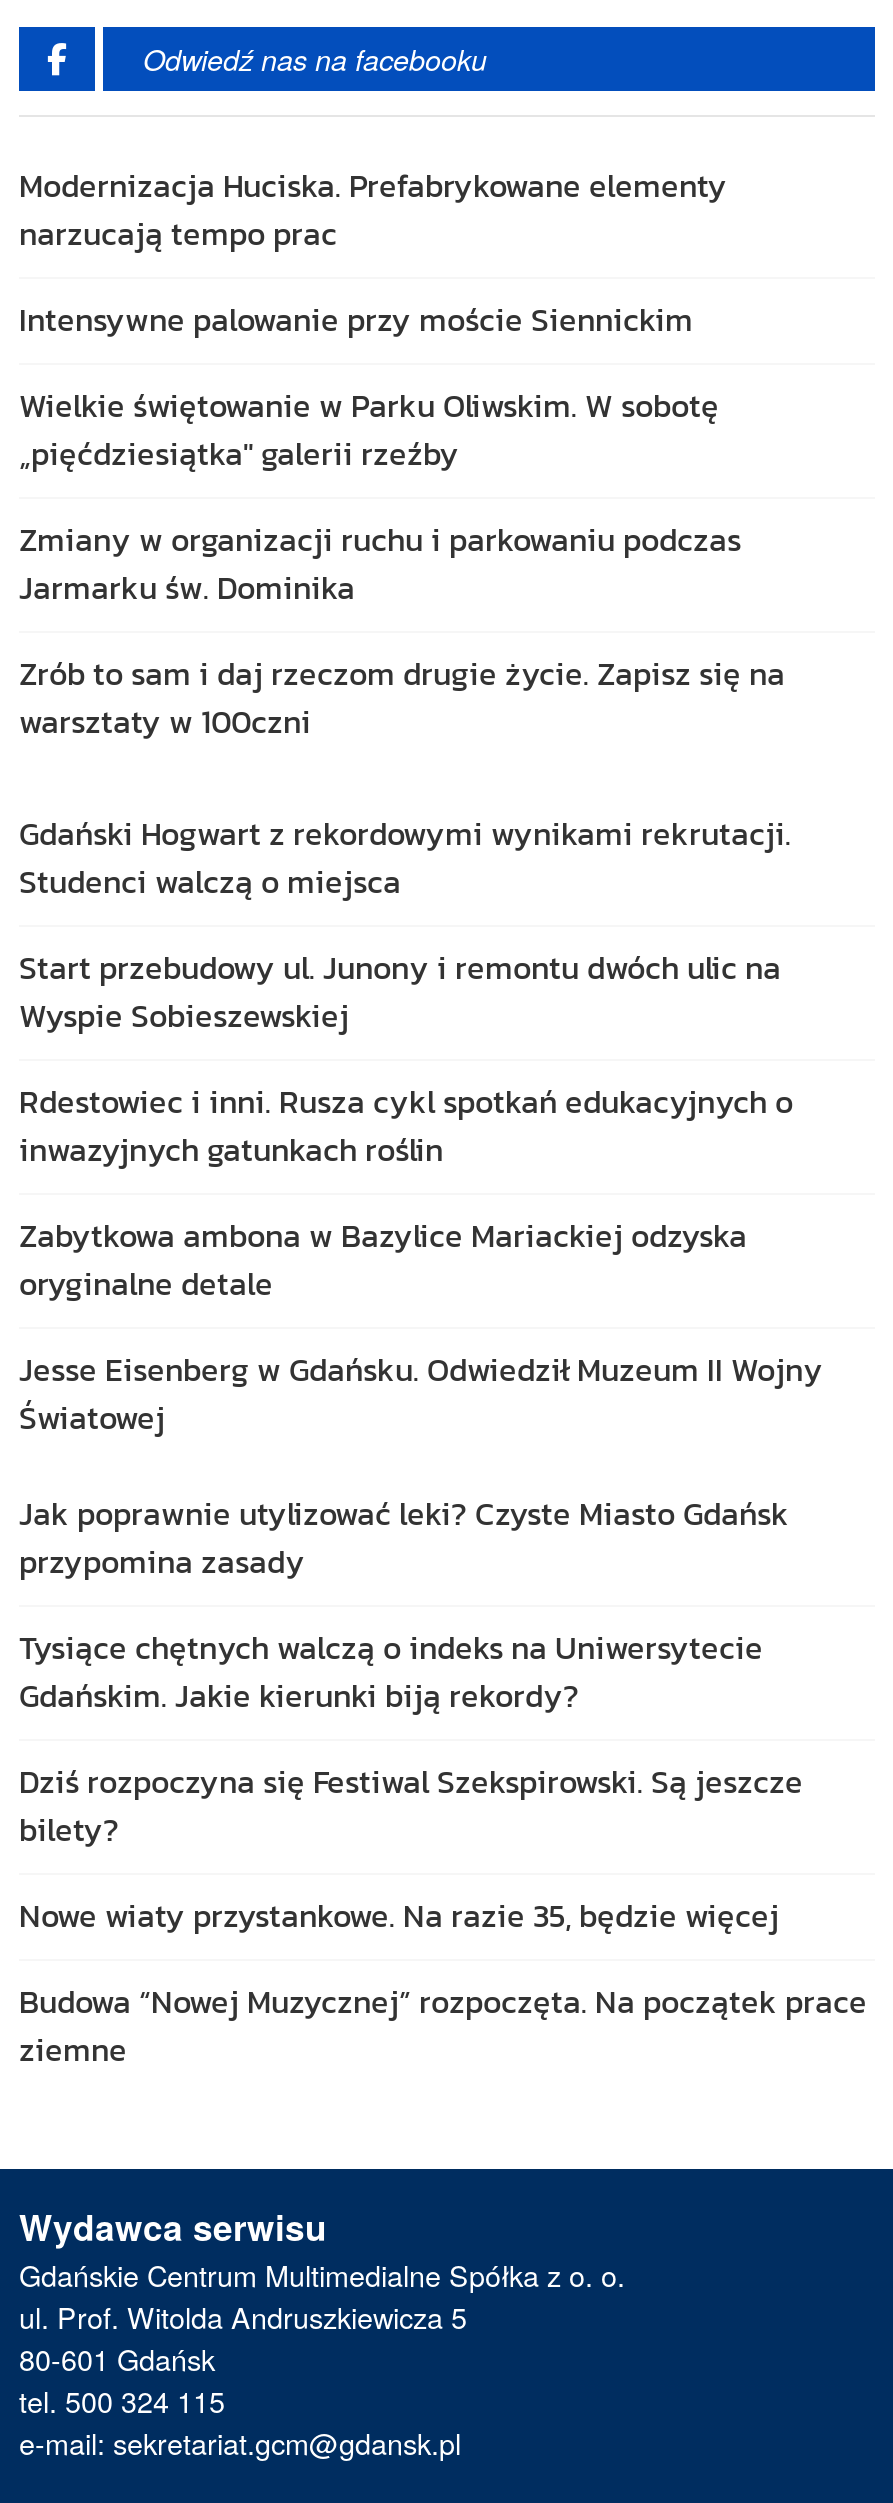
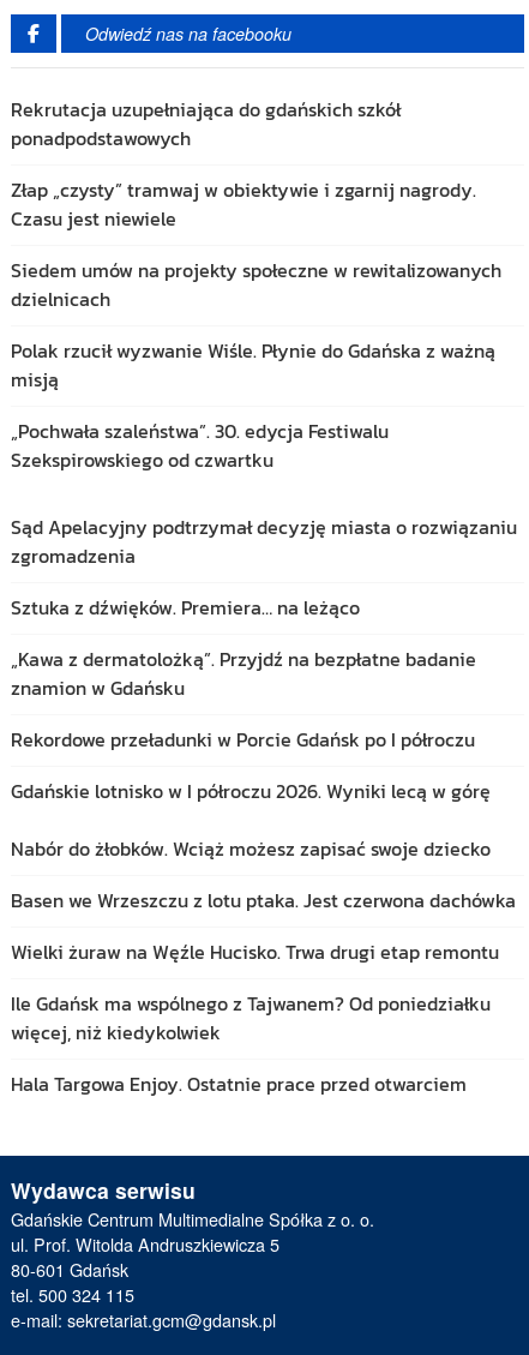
- Modernizacja Huciska. Prefabrykowane elementy
- narzucają tempo prac
+ Rekrutacja uzupełniająca do gdańskich szkół
+ ponadpodstawowych

- Intensywne palowanie przy moście Siennickim
+ Złap „czysty” tramwaj w obiektywie i zgarnij nagrody.
+ Czasu jest niewiele

- Wielkie świętowanie w Parku Oliwskim. W sobotę
- „pięćdziesiątka" galerii rzeźby
+ Siedem umów na projekty społeczne w rewitalizowanych
+ dzielnicach

- Zmiany w organizacji ruchu i parkowaniu podczas
- Jarmarku św. Dominika
+ Polak rzucił wyzwanie Wiśle. Płynie do Gdańska z ważną
+ misją

- Zrób to sam i daj rzeczom drugie życie. Zapisz się na
- warsztaty w 100czni
+ „Pochwała szaleństwa”. 30. edycja Festiwalu
+ Szekspirowskiego od czwartku

- Gdański Hogwart z rekordowymi wynikami rekrutacji.
- Studenci walczą o miejsca
+ Sąd Apelacyjny podtrzymał decyzję miasta o rozwiązaniu
+ zgromadzenia

- Start przebudowy ul. Junony i remontu dwóch ulic na
- Wyspie Sobieszewskiej
+ Sztuka z dźwięków. Premiera… na leżąco

- Rdestowiec i inni. Rusza cykl spotkań edukacyjnych o
- inwazyjnych gatunkach roślin
+ „Kawa z dermatolożką”. Przyjdź na bezpłatne badanie
+ znamion w Gdańsku

- Zabytkowa ambona w Bazylice Mariackiej odzyska
- oryginalne detale
+ Rekordowe przeładunki w Porcie Gdańsk po I półroczu

- Jesse Eisenberg w Gdańsku. Odwiedził Muzeum II Wojny
- Światowej
+ Gdańskie lotnisko w I półroczu 2026. Wyniki lecą w górę

- Jak poprawnie utylizować leki? Czyste Miasto Gdańsk
- przypomina zasady
+ Nabór do żłobków. Wciąż możesz zapisać swoje dziecko

- Tysiące chętnych walczą o indeks na Uniwersytecie
- Gdańskim. Jakie kierunki biją rekordy?
+ Basen we Wrzeszczu z lotu ptaka. Jest czerwona dachówka

- Dziś rozpoczyna się Festiwal Szekspirowski. Są jeszcze
- bilety?
+ Wielki żuraw na Węźle Hucisko. Trwa drugi etap remontu

- Nowe wiaty przystankowe. Na razie 35, będzie więcej
+ Ile Gdańsk ma wspólnego z Tajwanem? Od poniedziałku
+ więcej, niż kiedykolwiek

- Budowa “Nowej Muzycznej” rozpoczęta. Na początek prace
- ziemne
+ Hala Targowa Enjoy. Ostatnie prace przed otwarciem
